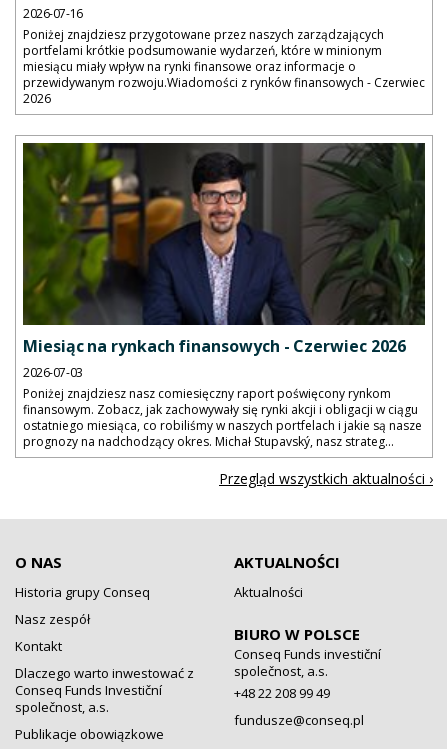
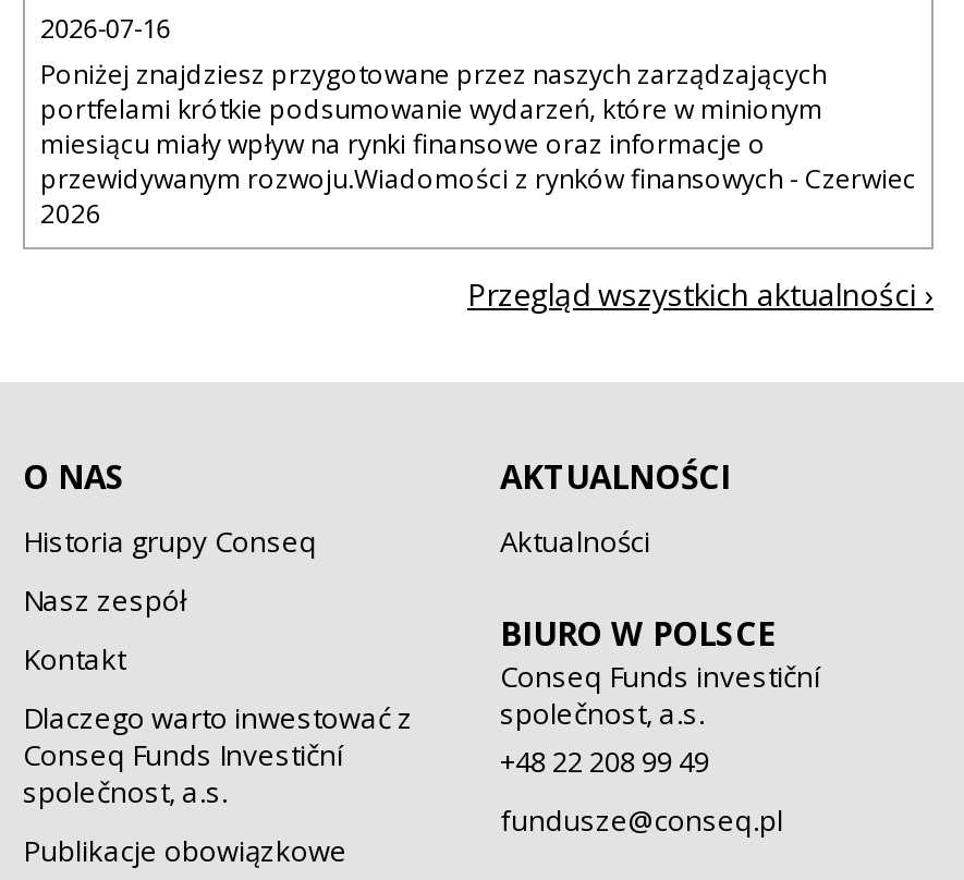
- [image]
- Miesiąc na rynkach finansowych - Czerwiec 2026
- 2026-07-03
- Poniżej znajdziesz nasz comiesięczny raport poświęcony rynkom
- finansowym. Zobacz, jak zachowywały się rynki akcji i obligacji w ciągu
- ostatniego miesiąca, co robiliśmy w naszych portfelach i jakie są nasze
- prognozy na nadchodzący okres. Michał Stupavský, nasz strateg...
